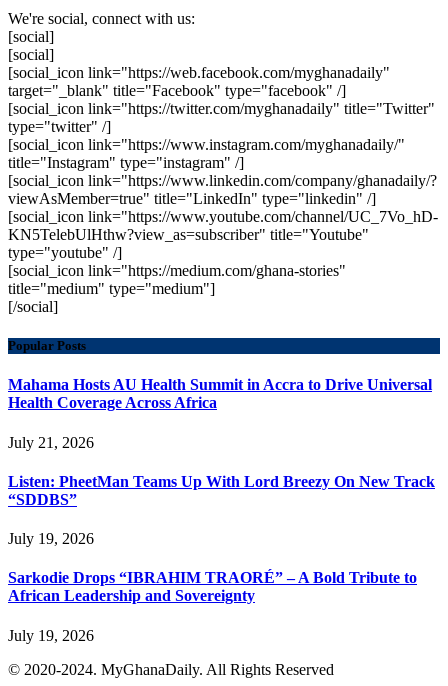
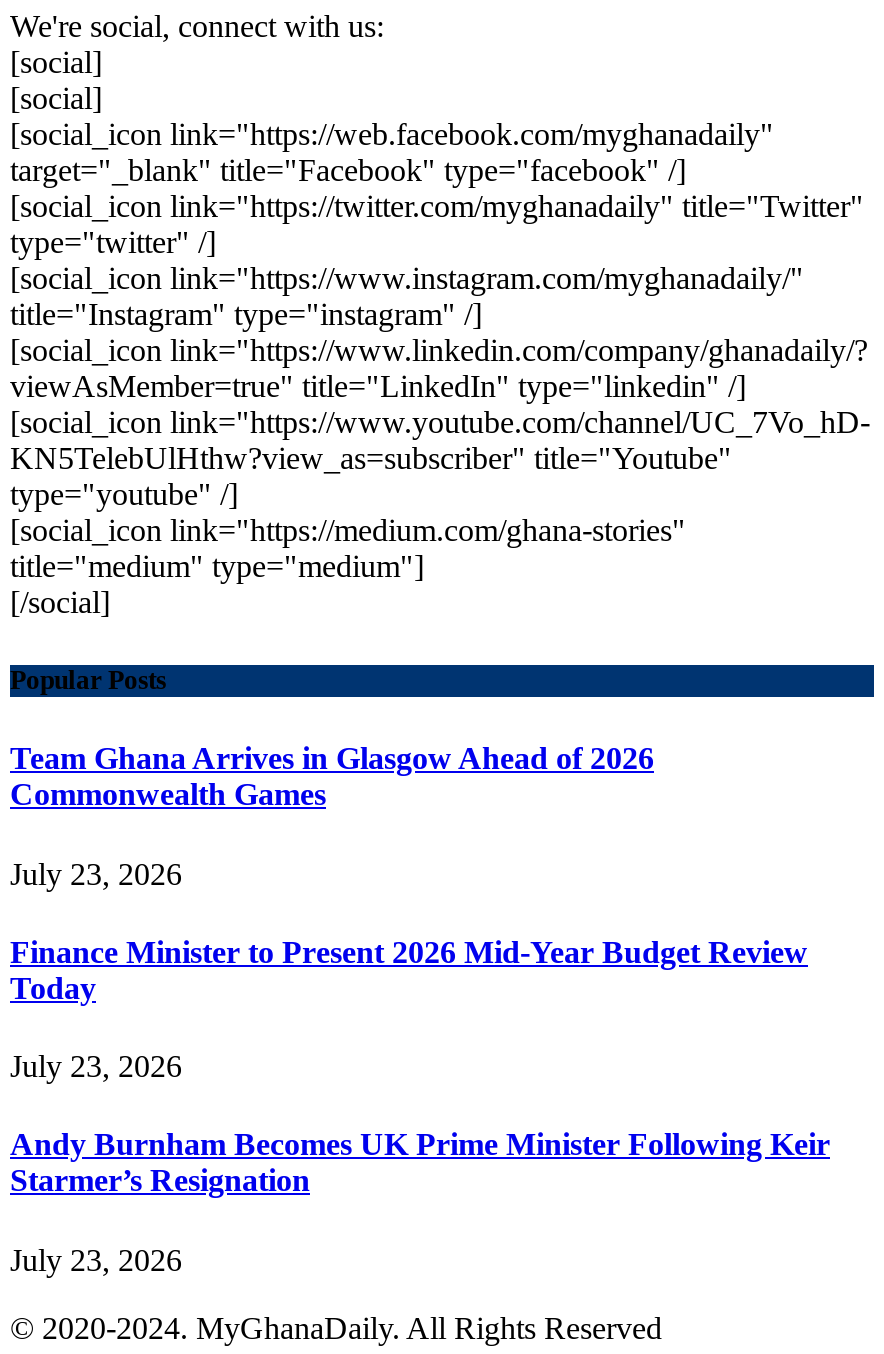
- Mahama Hosts AU Health Summit in Accra to Drive Universal
- Health Coverage Across Africa
+ Team Ghana Arrives in Glasgow Ahead of 2026
+ Commonwealth Games

- July 21, 2026
+ July 23, 2026

- Listen: PheetMan Teams Up With Lord Breezy On New Track
- “SDDBS”
+ Finance Minister to Present 2026 Mid-Year Budget Review
+ Today

- July 19, 2026
+ July 23, 2026

- Sarkodie Drops “IBRAHIM TRAORÉ” – A Bold Tribute to
- African Leadership and Sovereignty
+ Andy Burnham Becomes UK Prime Minister Following Keir
+ Starmer’s Resignation

- July 19, 2026
+ July 23, 2026
